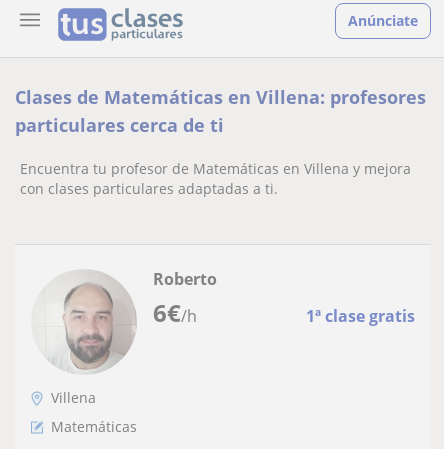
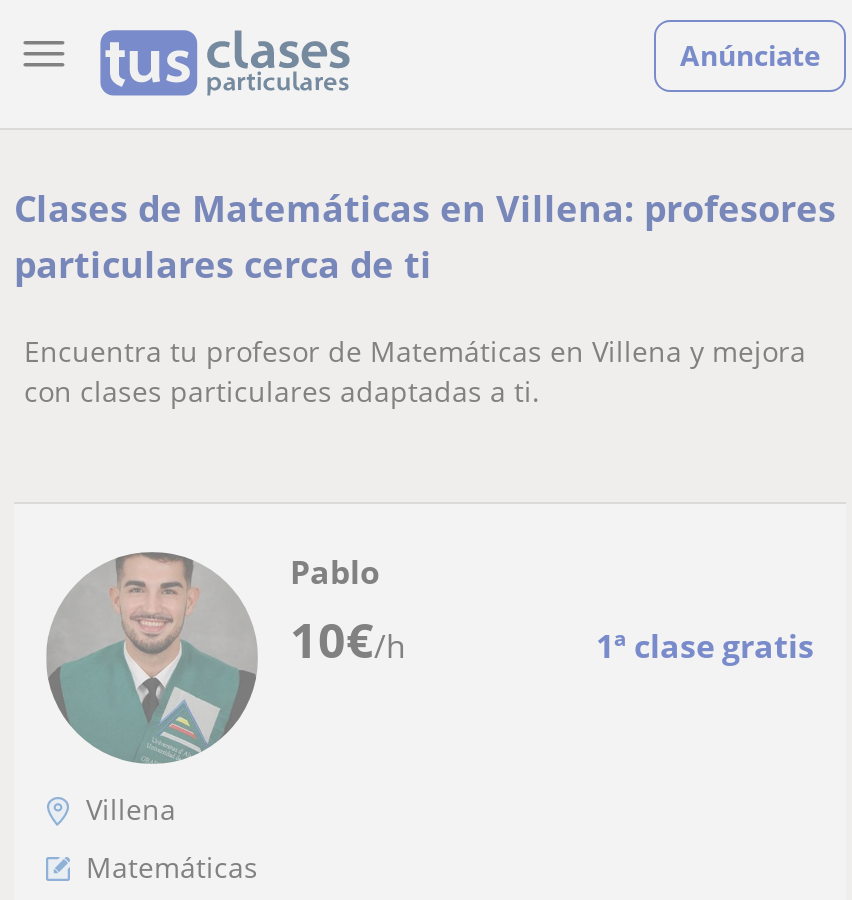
- [image]
- 6€/h
+ [image]
+ 10€/h

- Roberto
+ Pablo
